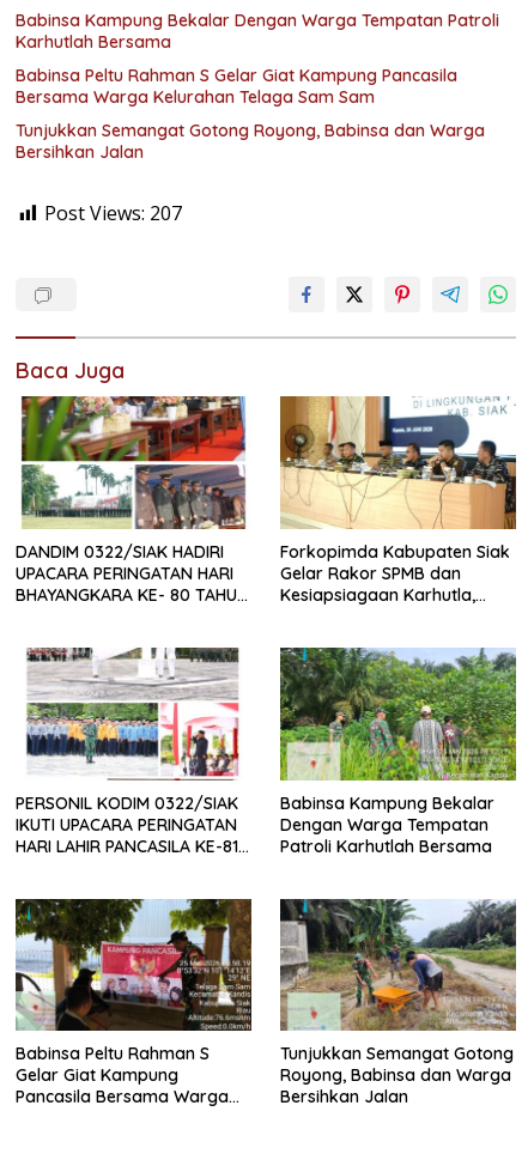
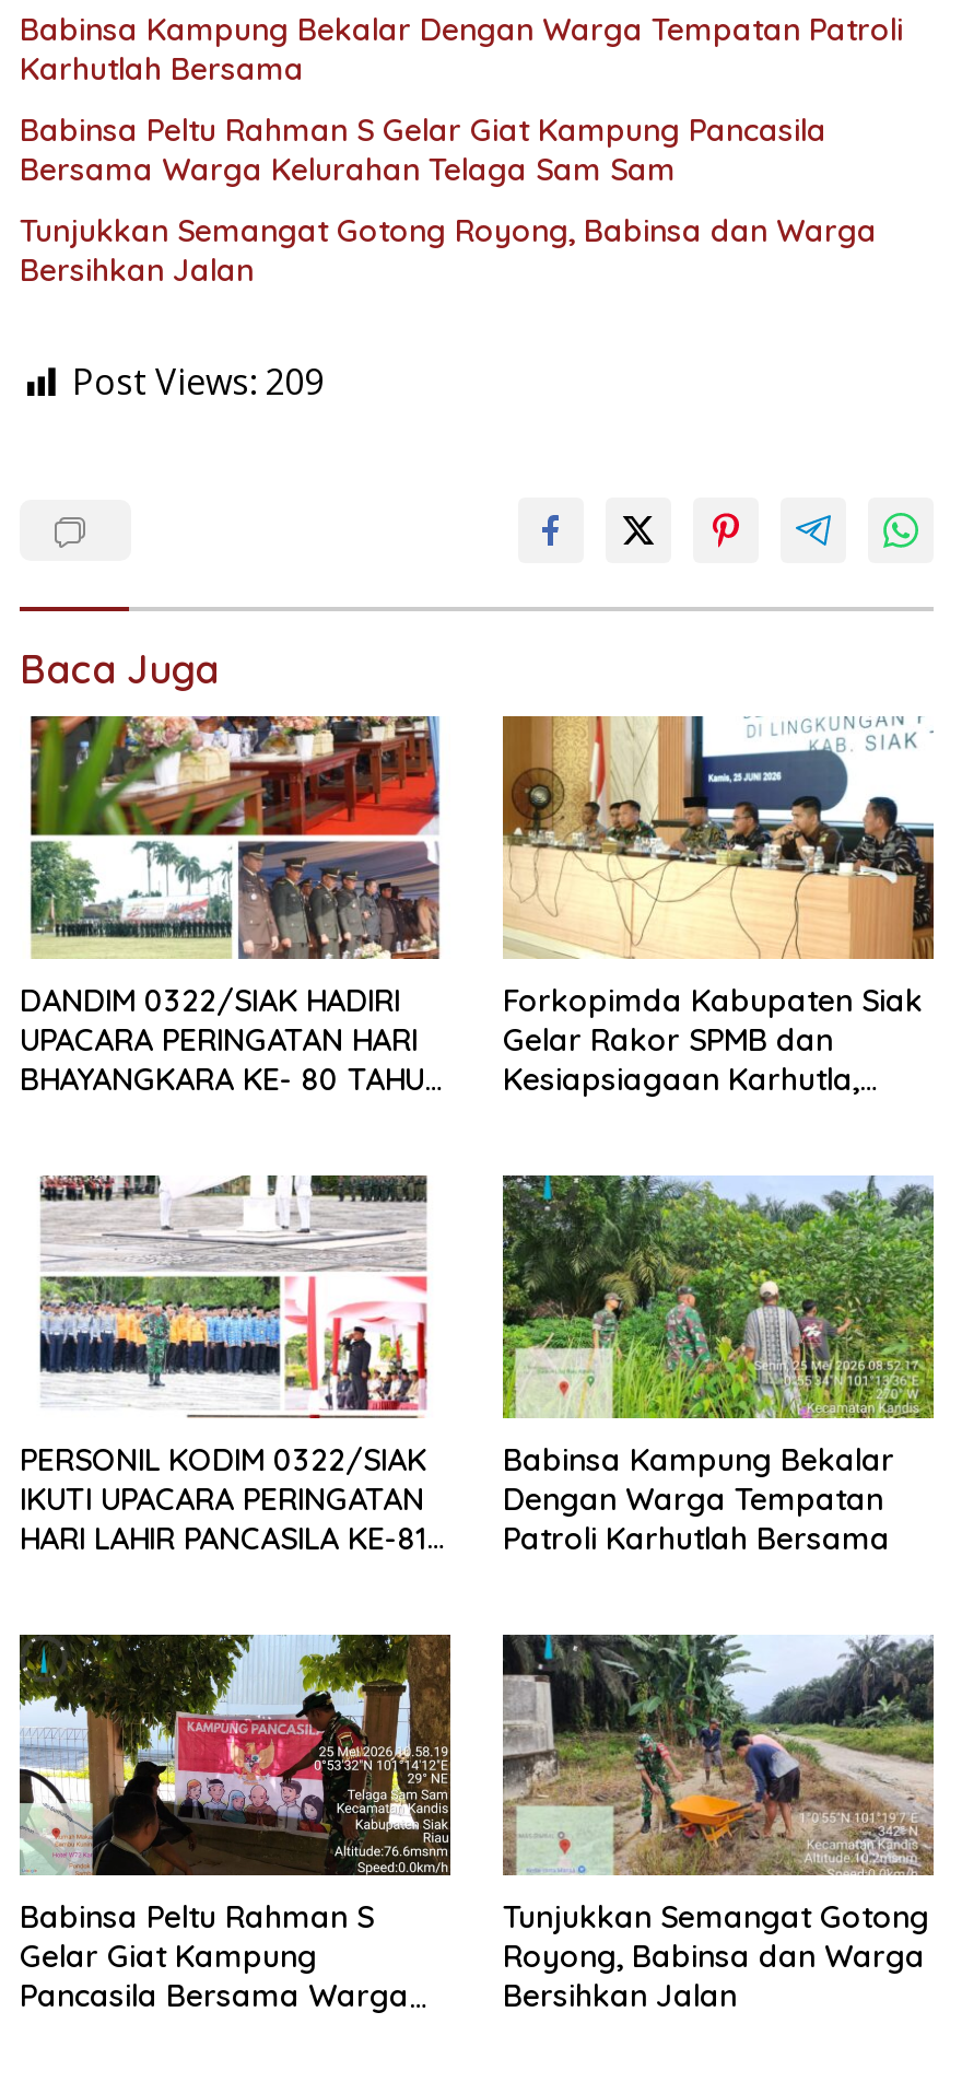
- Post Views: 207
+ Post Views: 209
